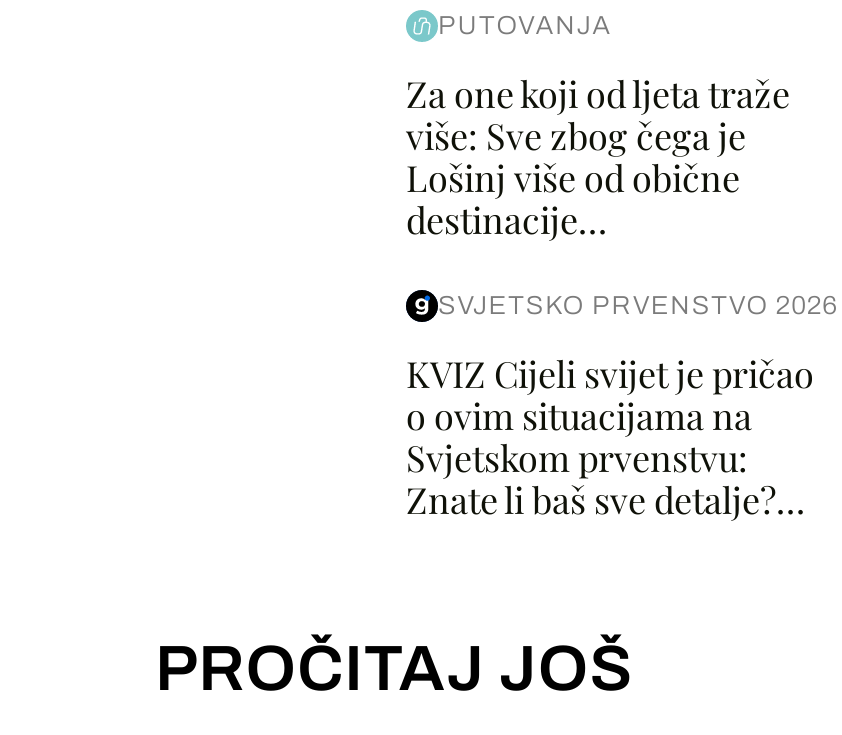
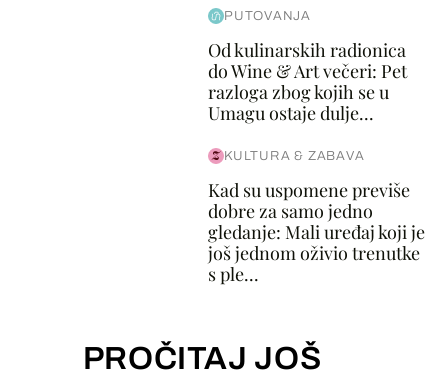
- Za one koji od ljeta traže
- više: Sve zbog čega je
- Lošinj više od obične
- destinacije...
+ Od kulinarskih radionica
+ do Wine & Art večeri: Pet
+ razloga zbog kojih se u
+ Umagu ostaje dulje...

- SVJETSKO PRVENSTVO 2026
+ KULTURA & ZABAVA

- KVIZ Cijeli svijet je pričao
- o ovim situacijama na
- Svjetskom prvenstvu:
- Znate li baš sve detalje?...
+ Kad su uspomene previše
+ dobre za samo jedno
+ gledanje: Mali uređaj koji je
+ još jednom oživio trenutke
+ s ple...
